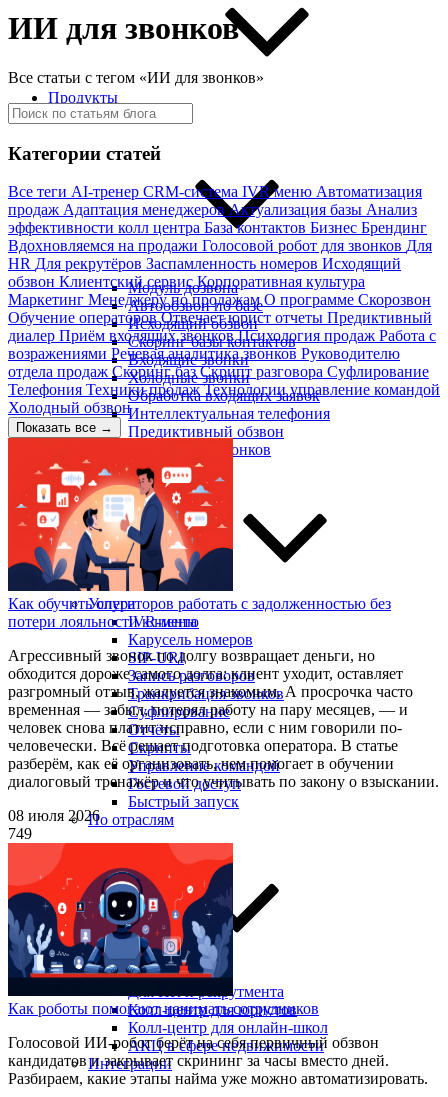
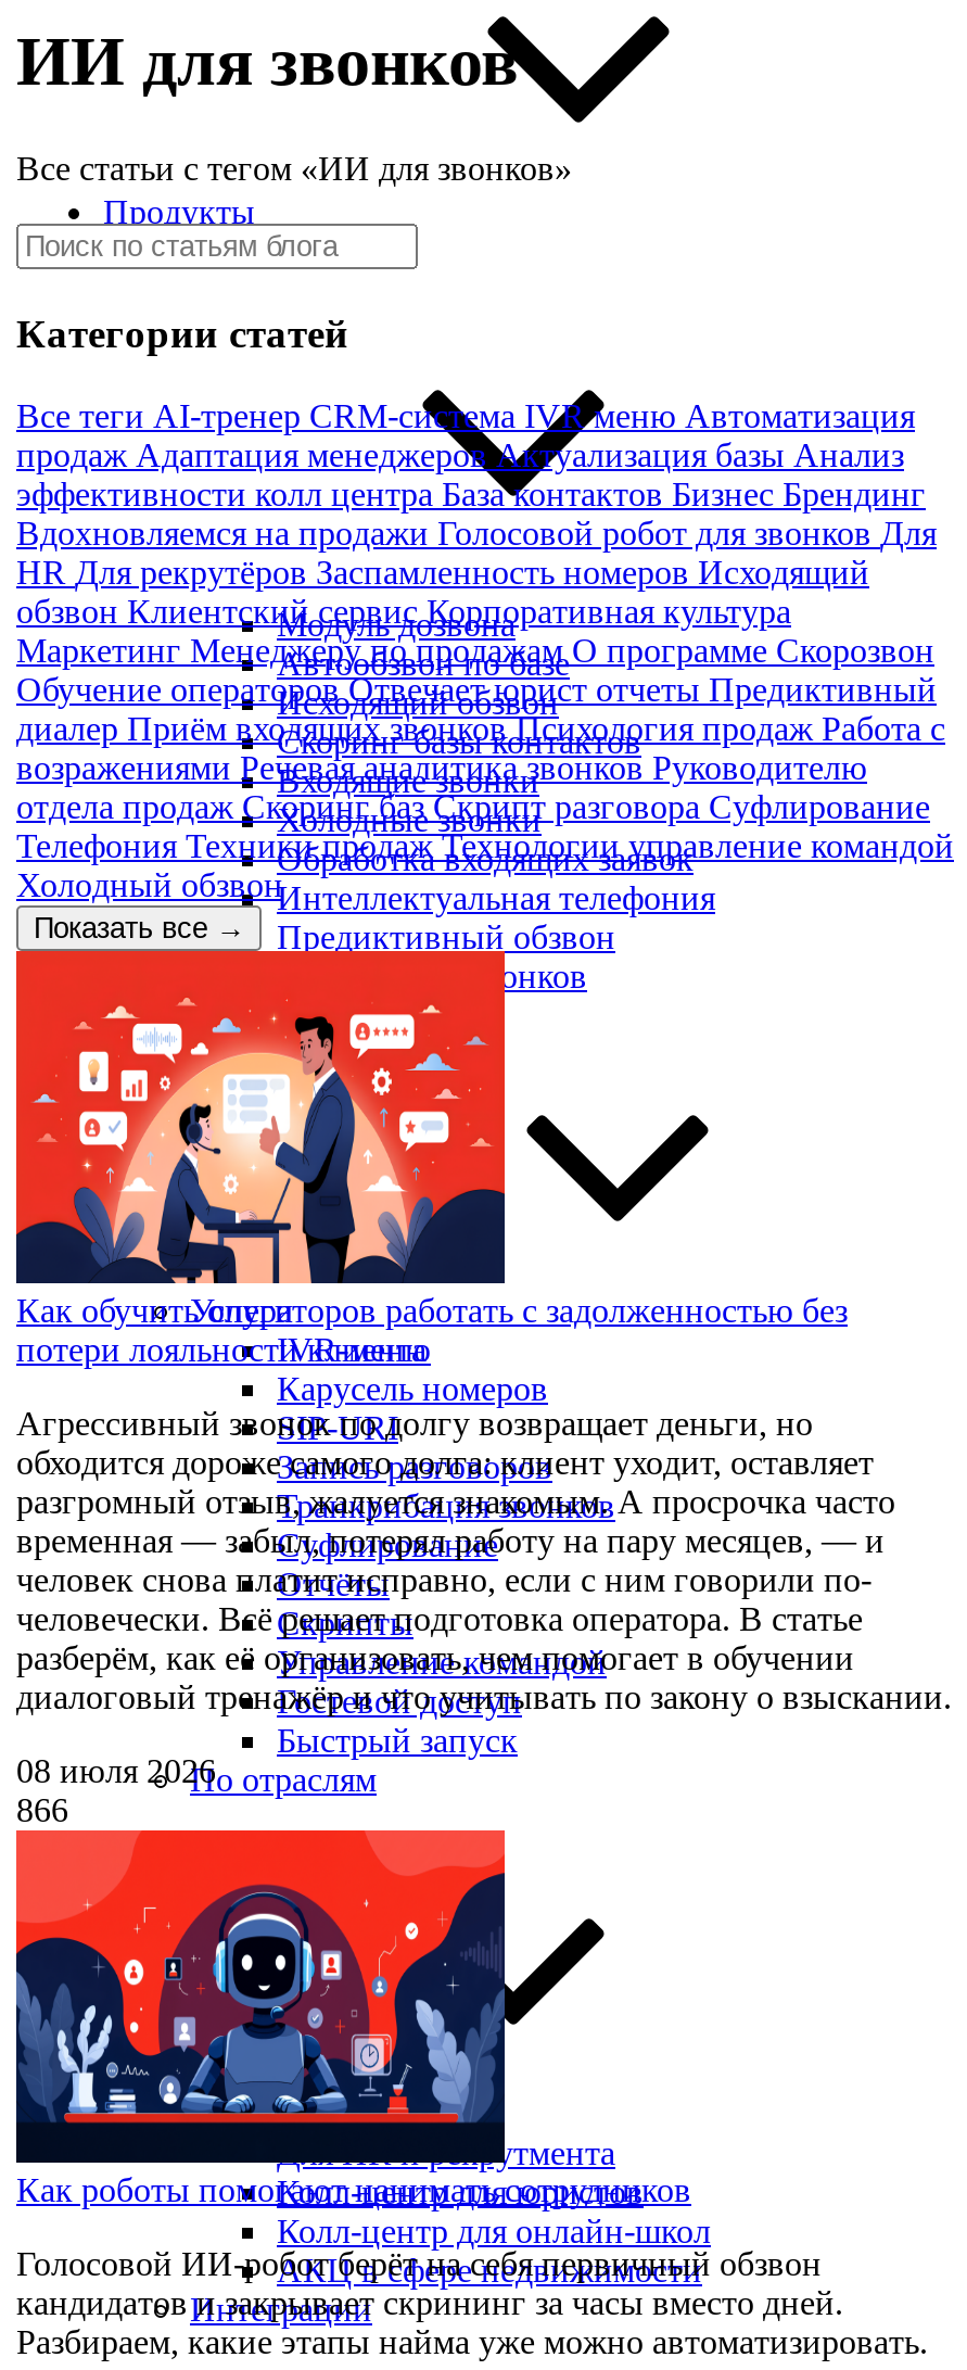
- 749
+ 866
